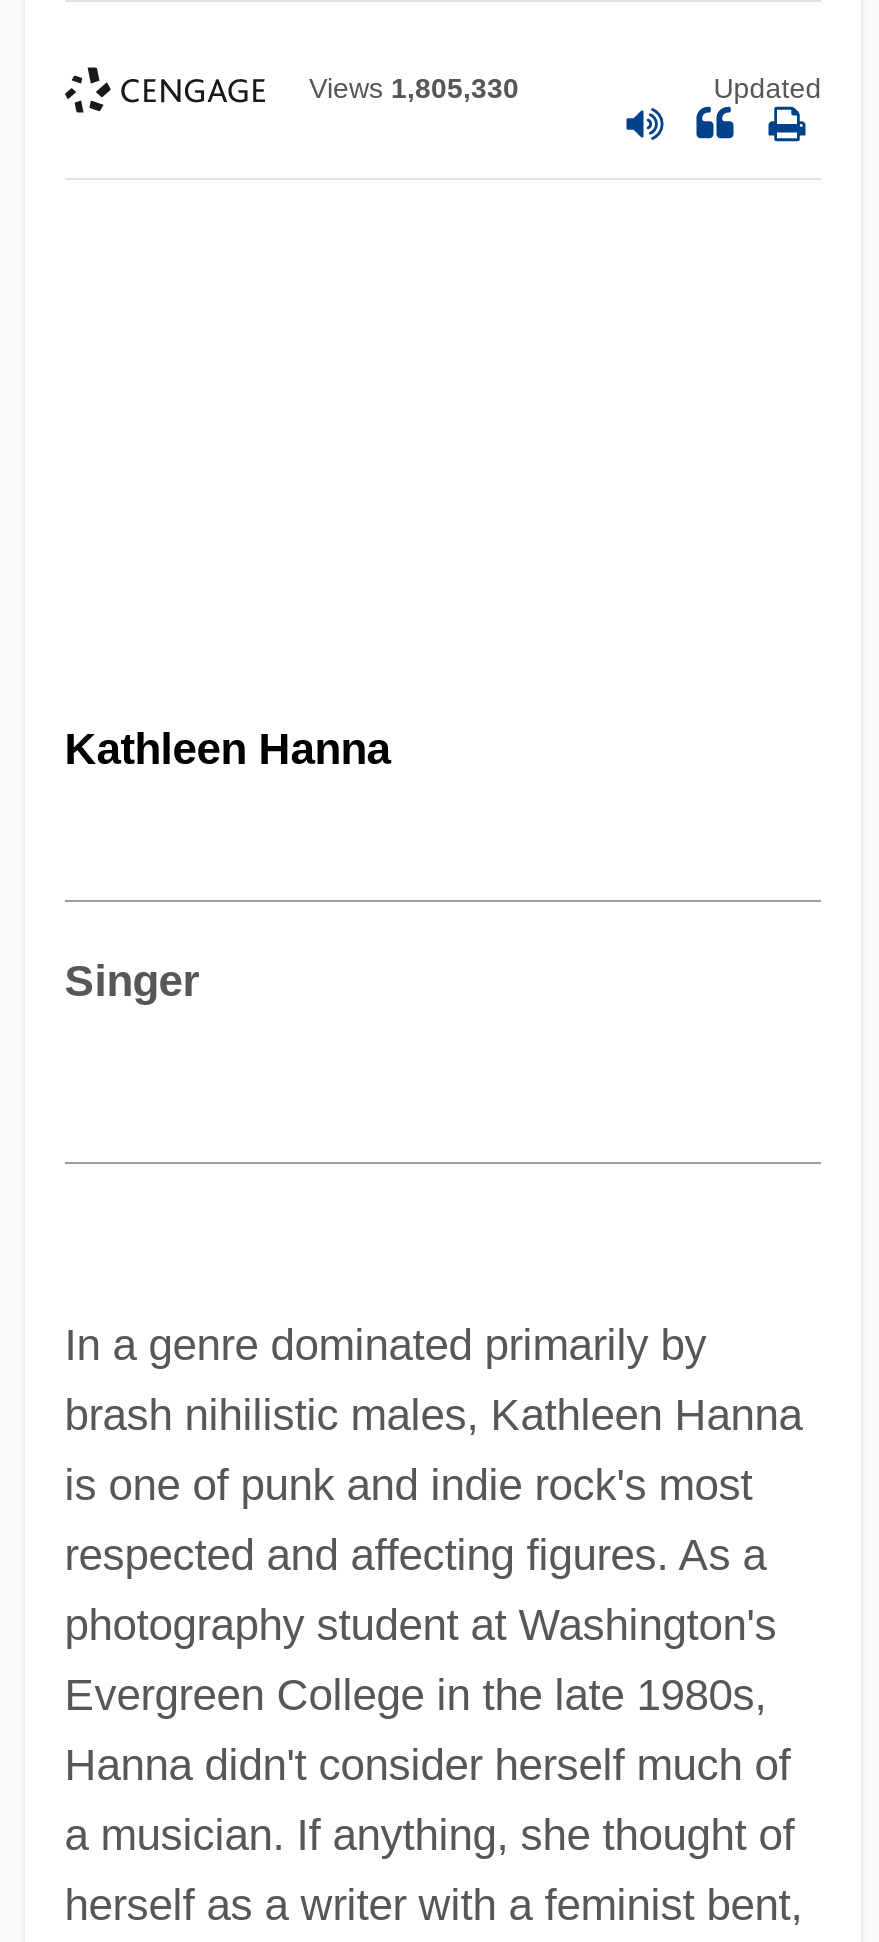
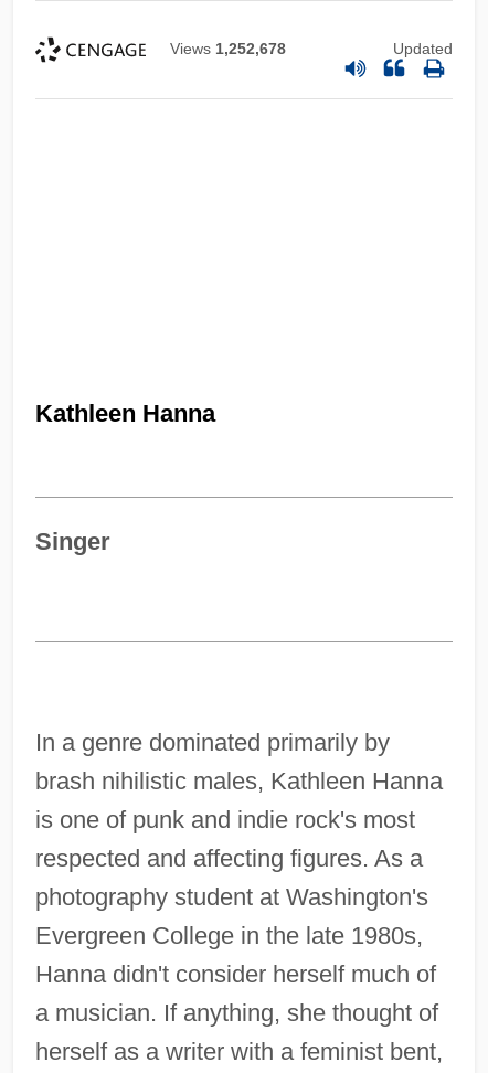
- Views 1,805,330
+ Views 1,252,678
